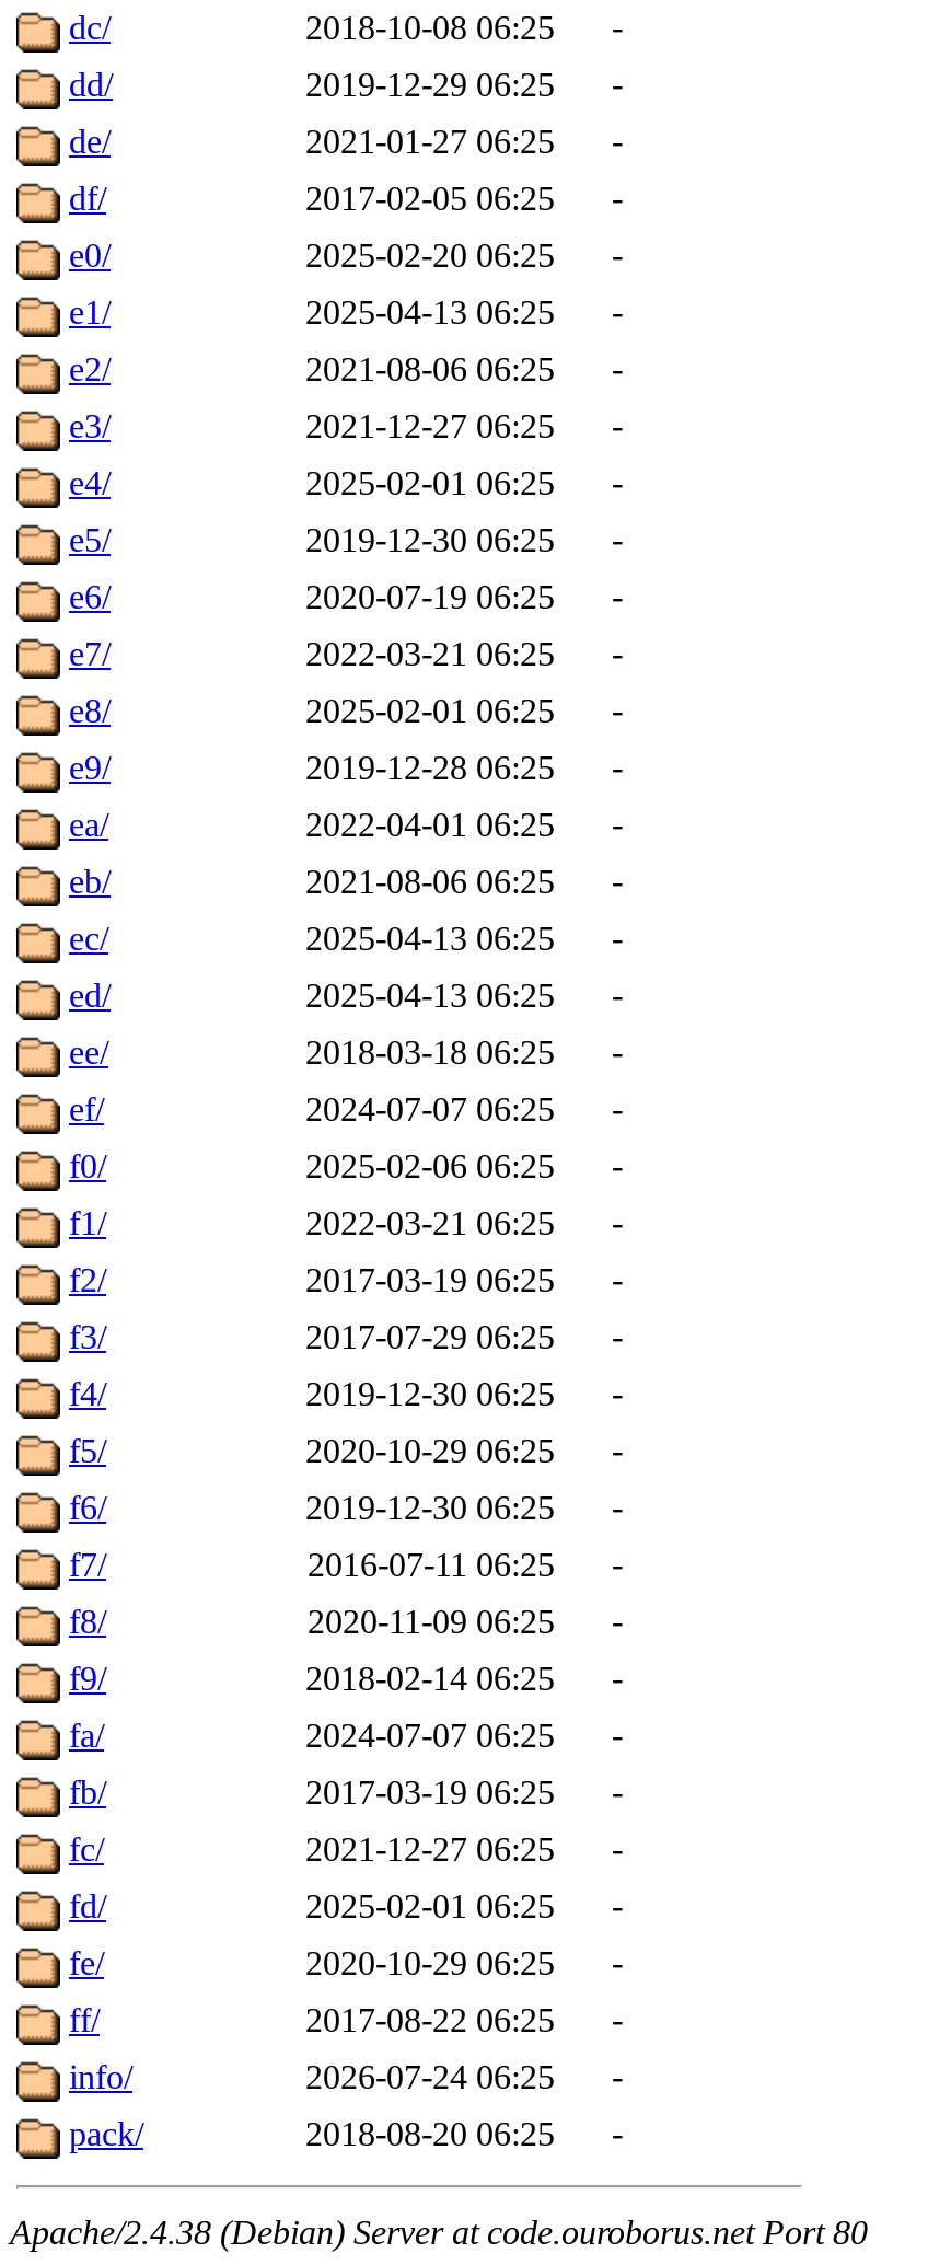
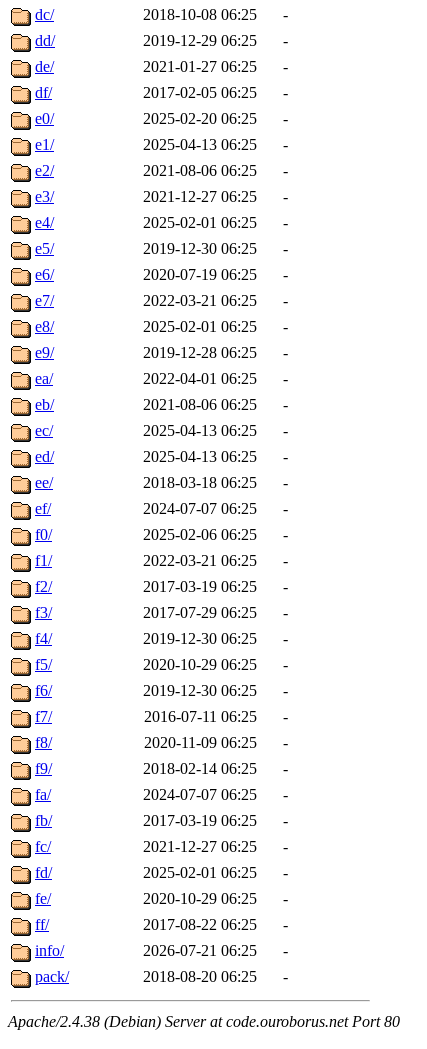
- 2026-07-24 06:25
+ 2026-07-21 06:25
